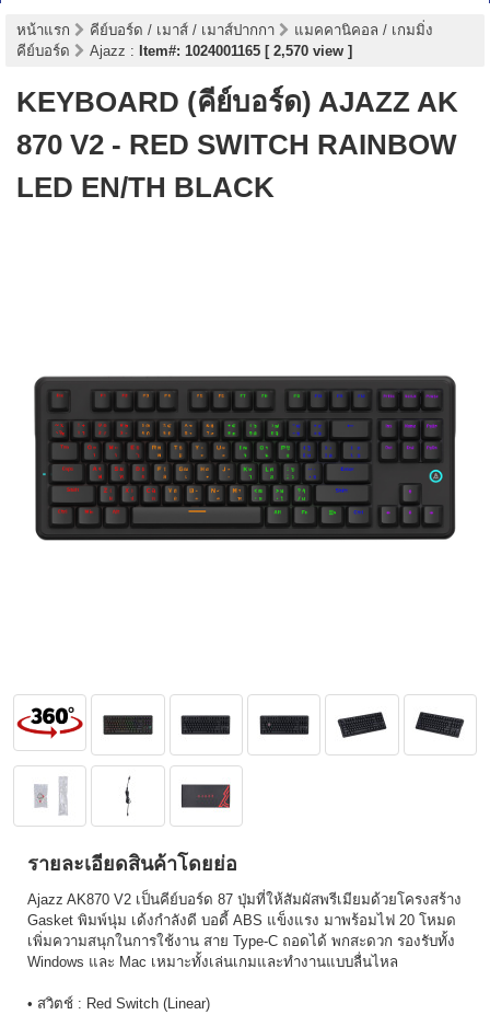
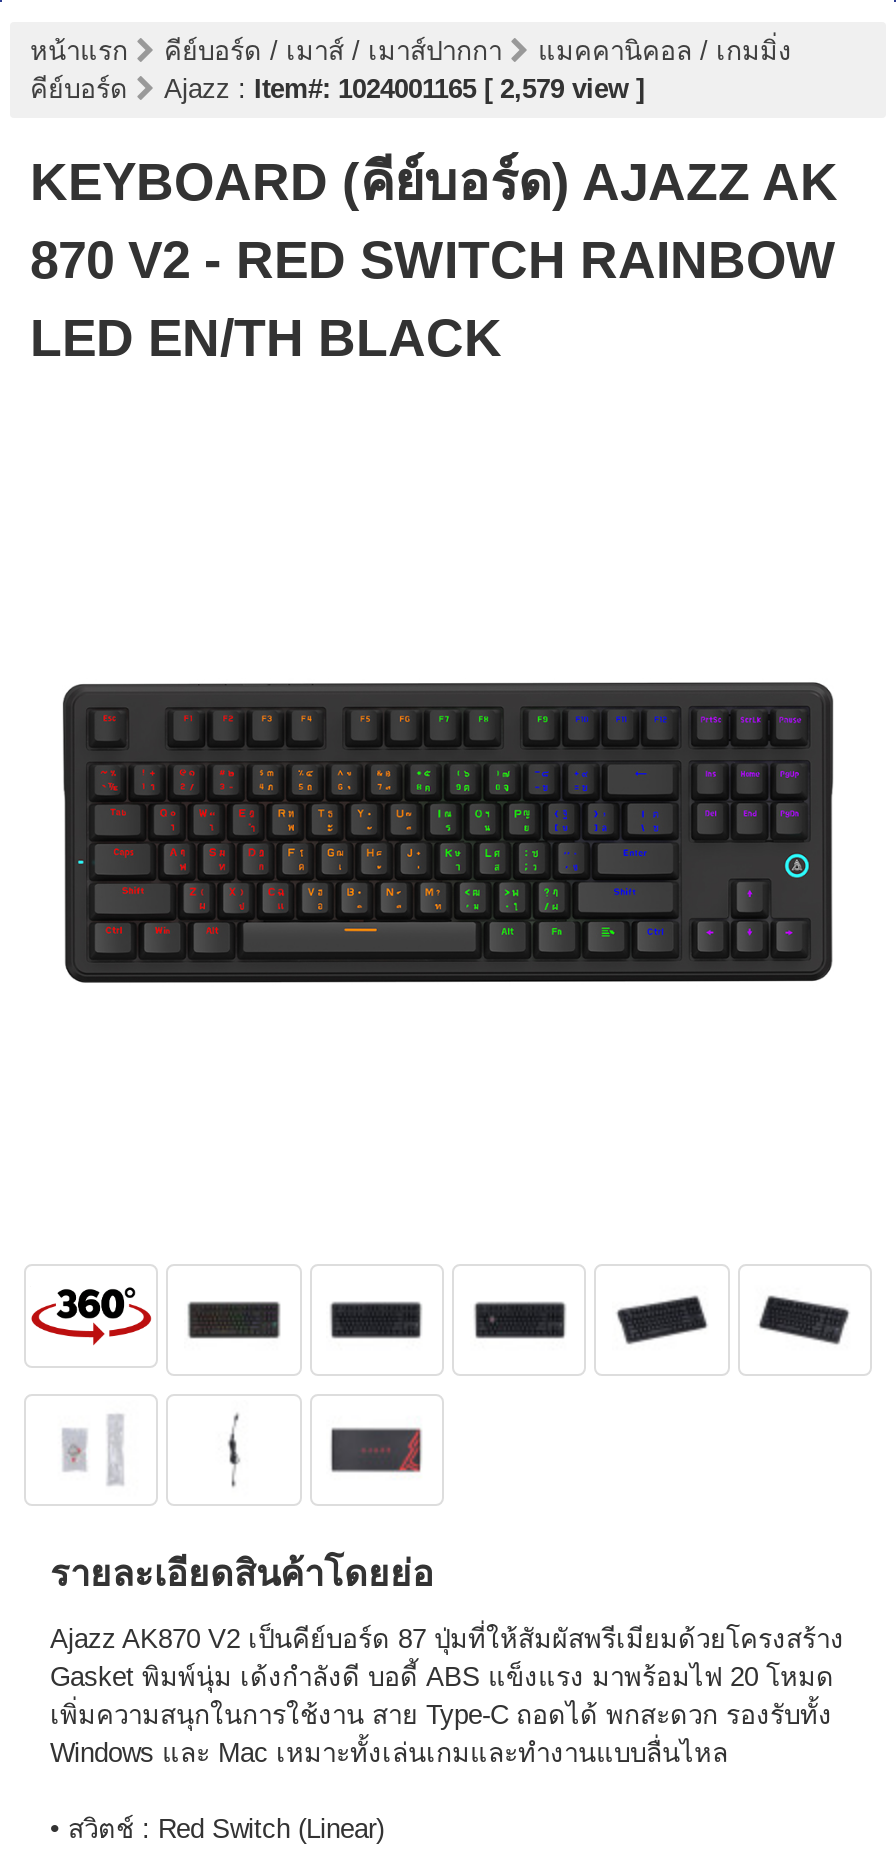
- Ajazz: Item#: 1024001165 [ 2,570 view ]
+ Ajazz: Item#: 1024001165 [ 2,579 view ]
